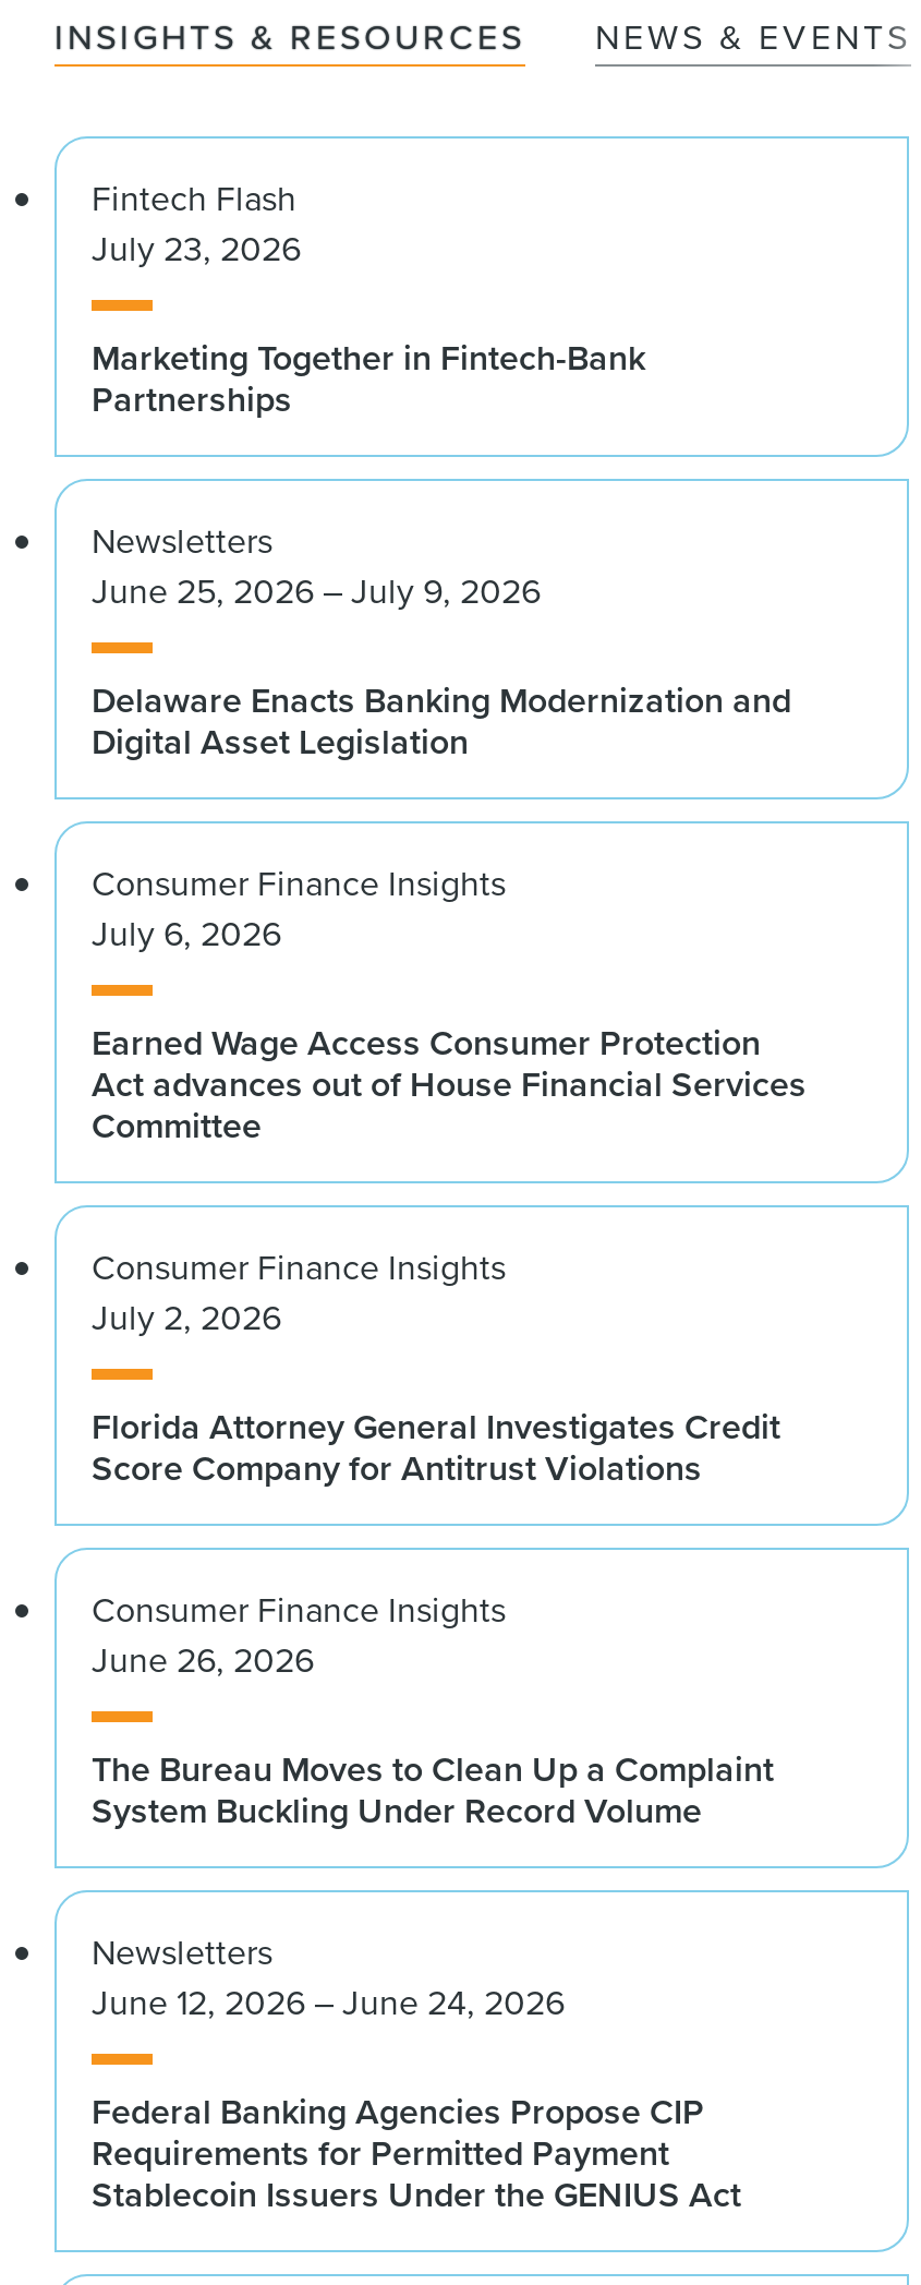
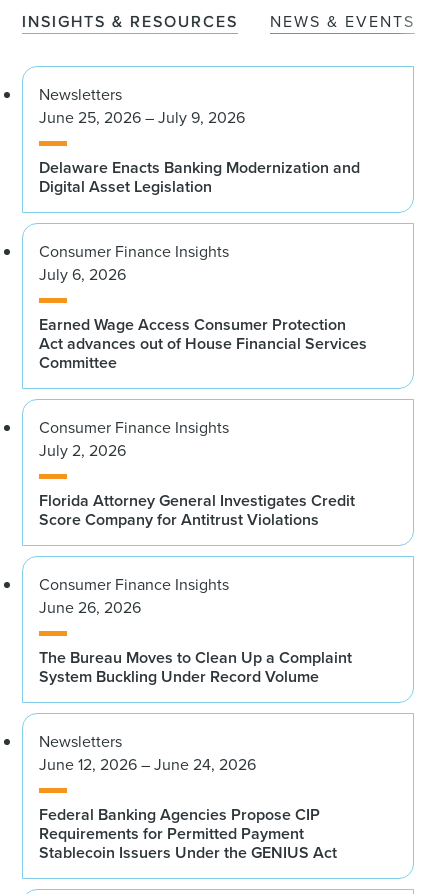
- Fintech Flash
- July 23, 2026
- Marketing Together in Fintech-Bank
- Partnerships
